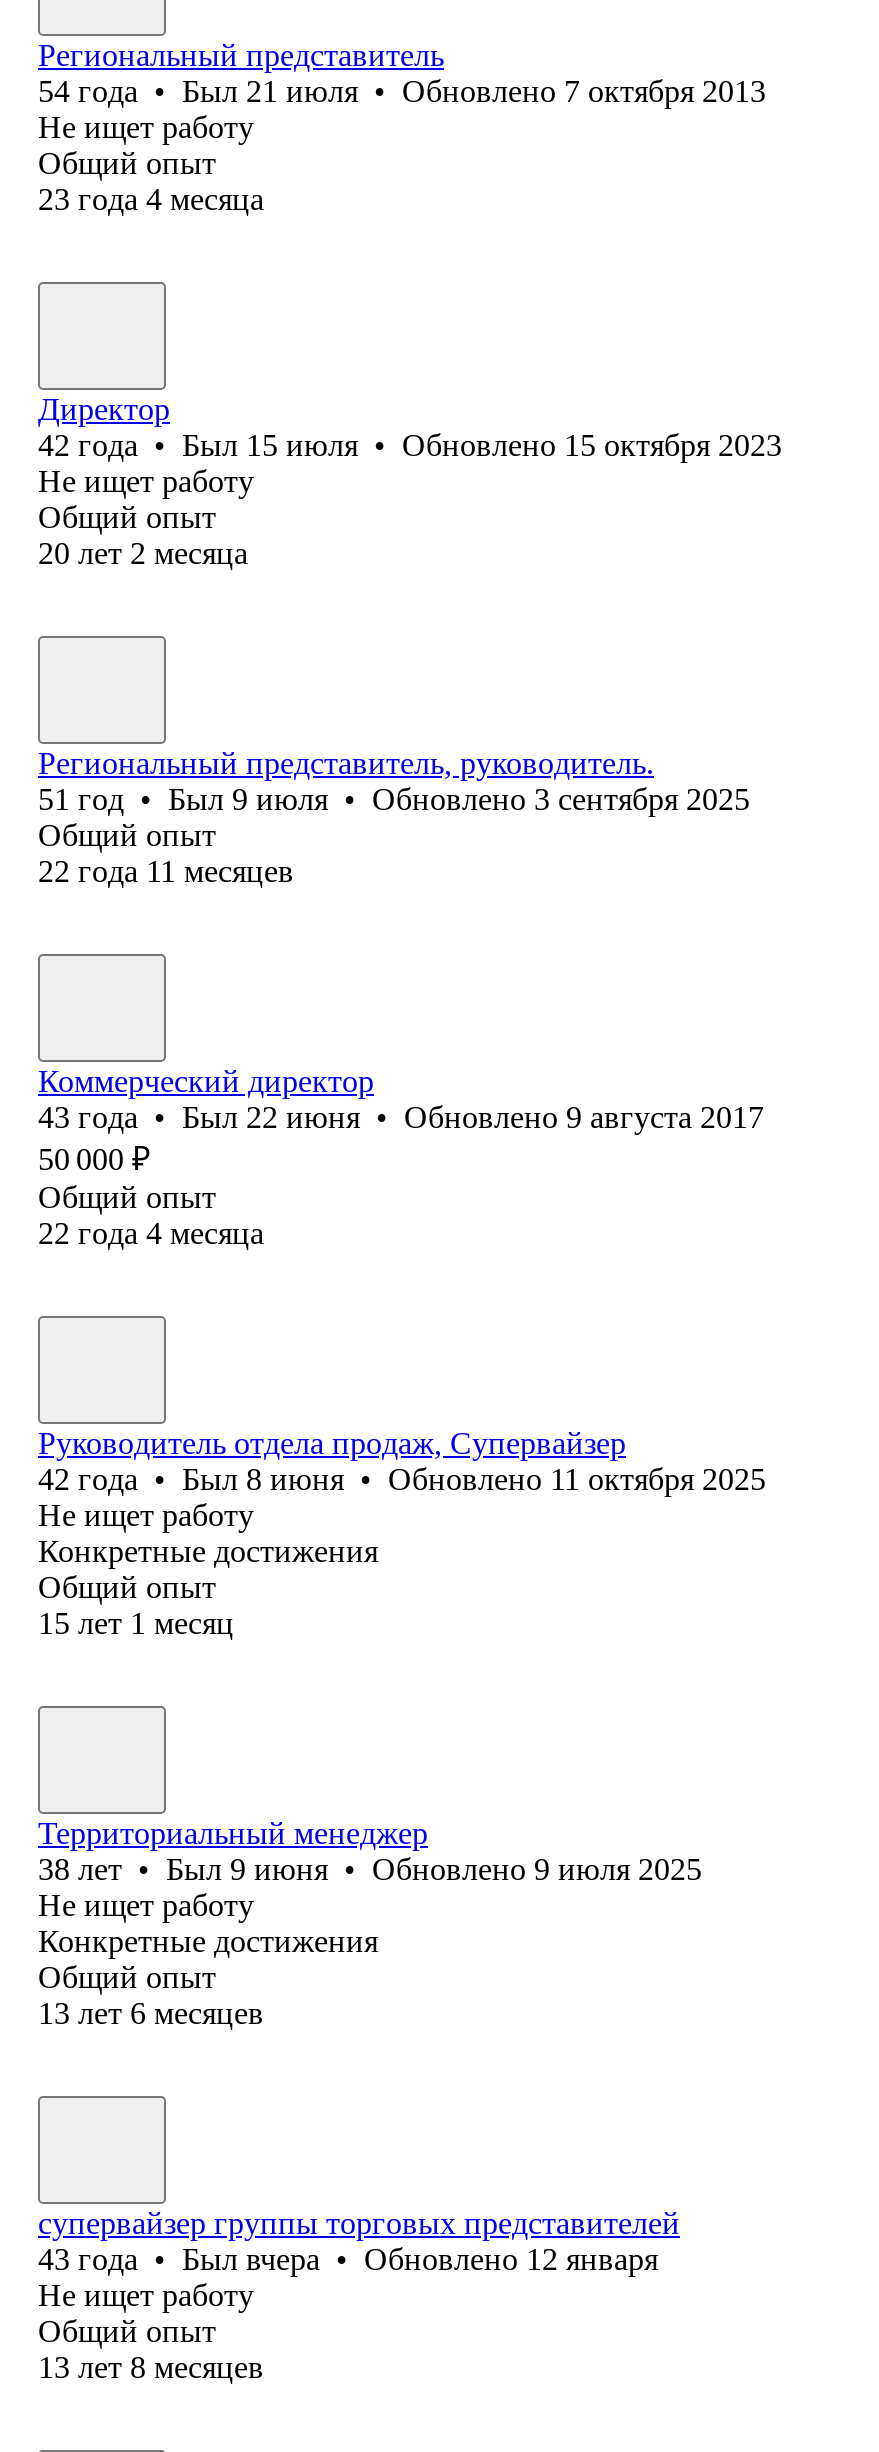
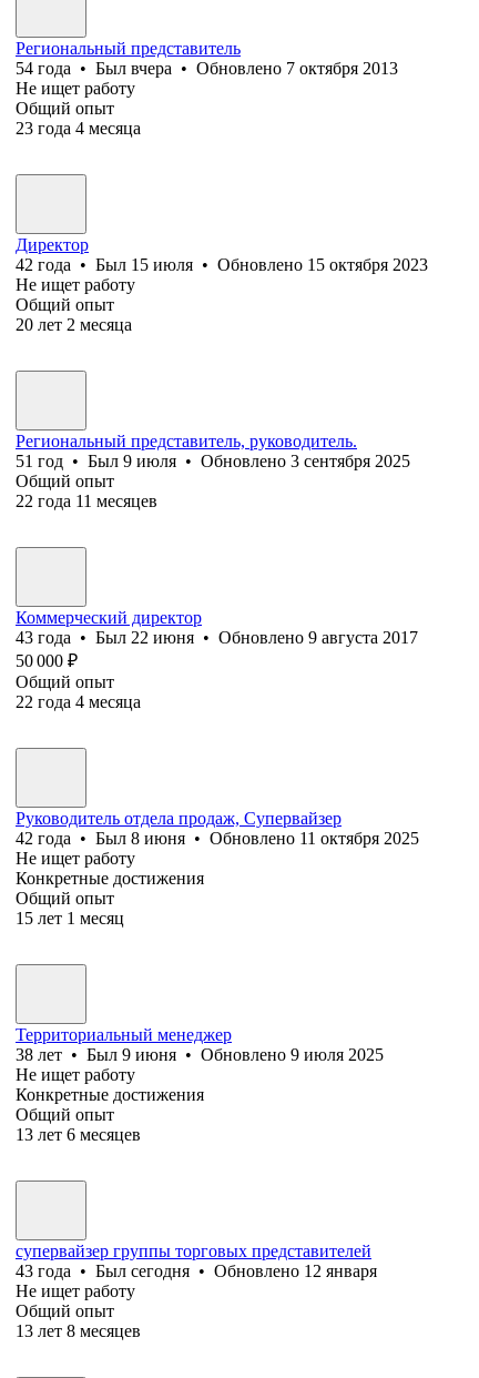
- 54 года • Был 21 июля • Обновлено 7 октября 2013
+ 54 года • Был вчера • Обновлено 7 октября 2013

- 43 года • Был вчера • Обновлено 12 января
+ 43 года • Был сегодня • Обновлено 12 января
